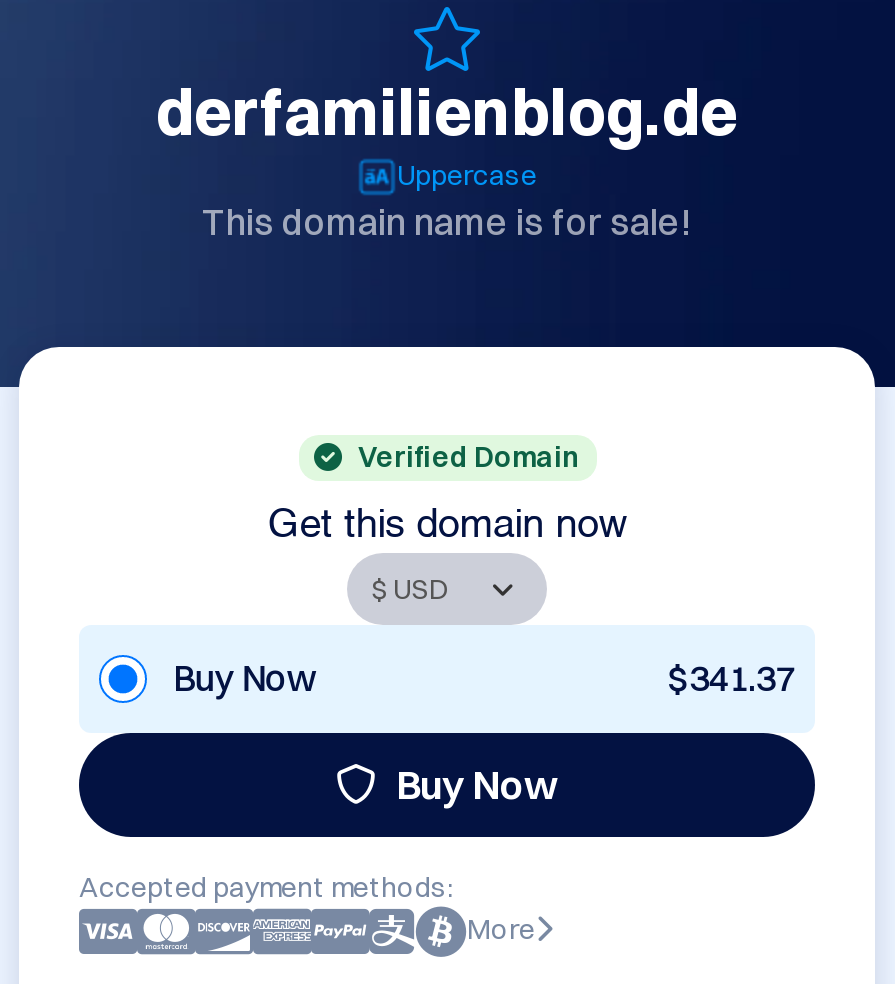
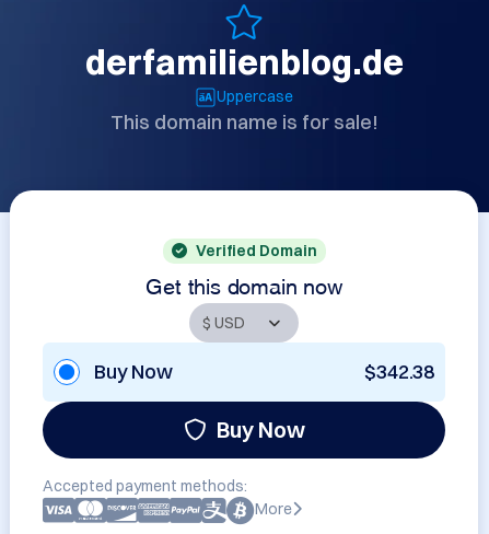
- $341.37
+ $342.38
